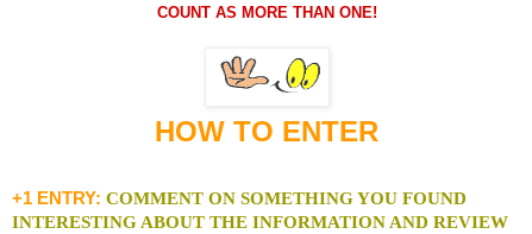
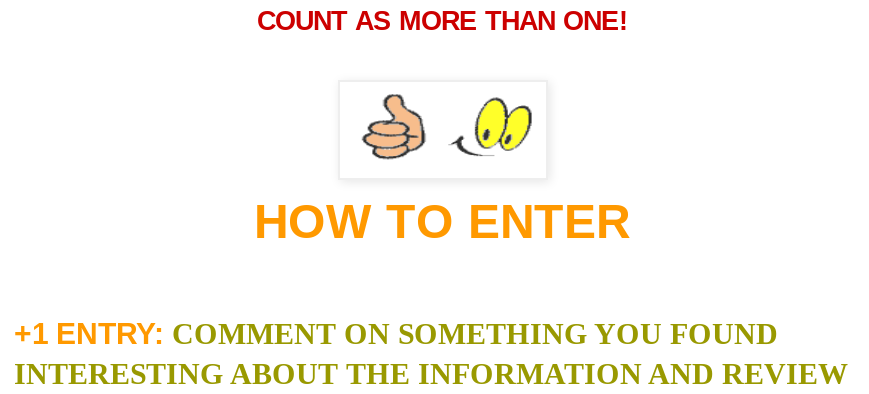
- [image]
+ [image]
